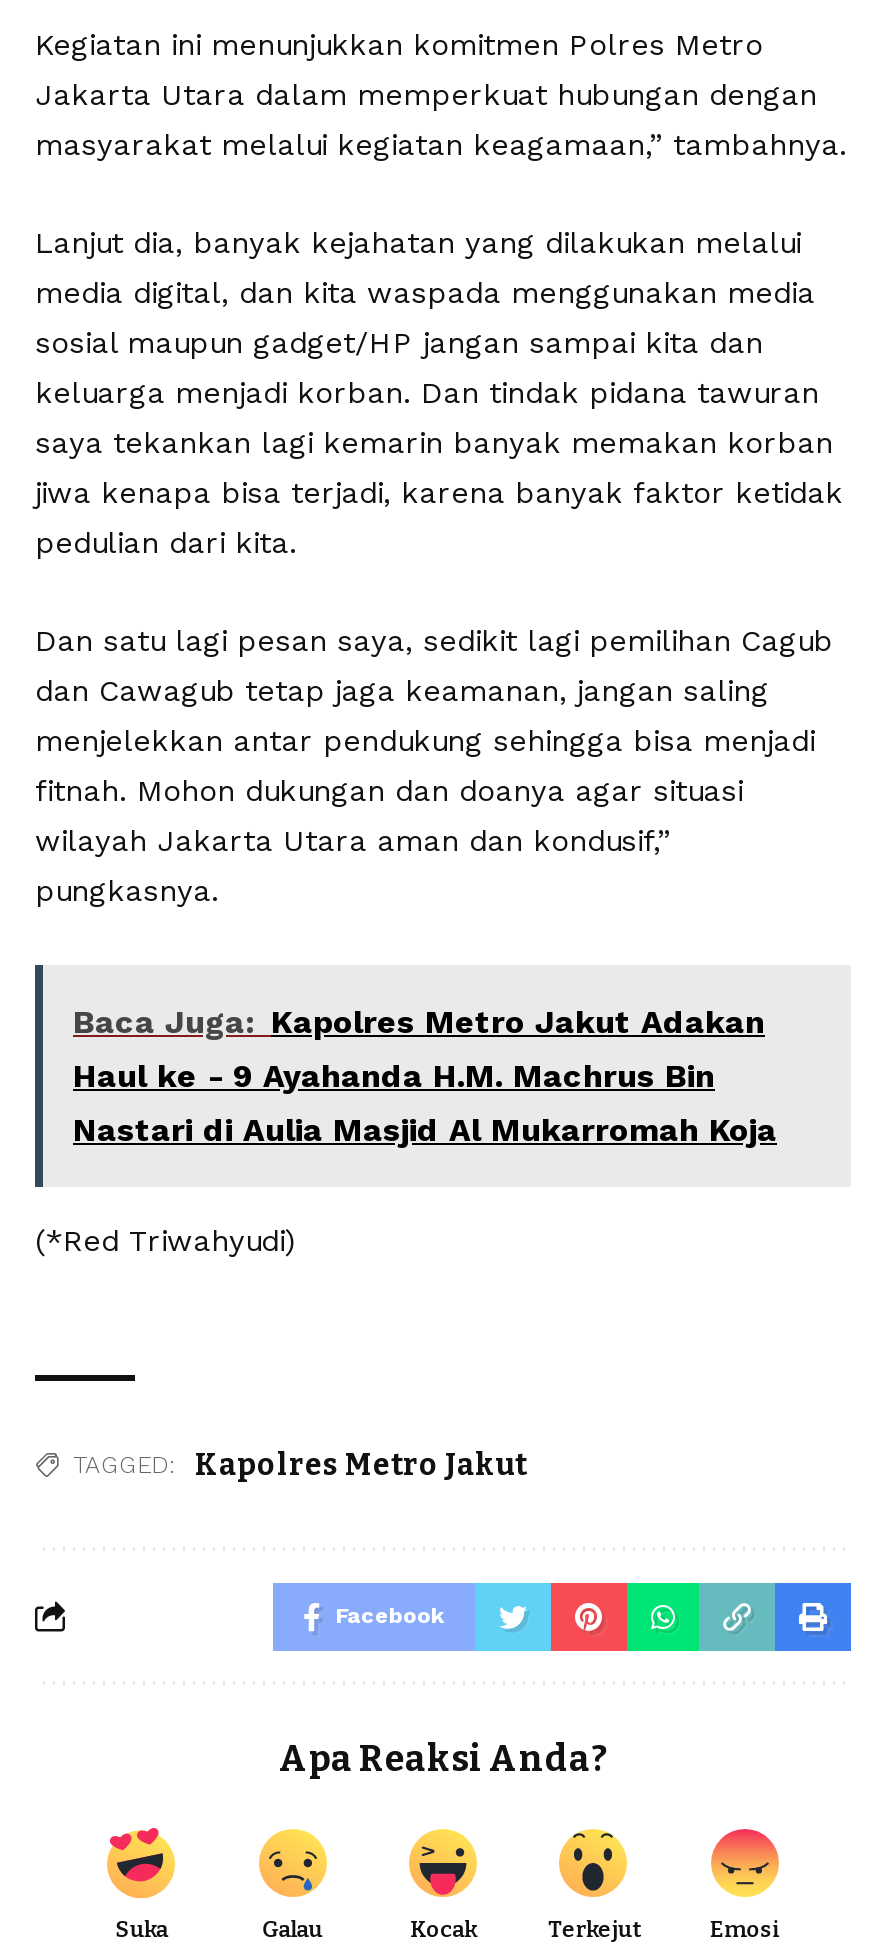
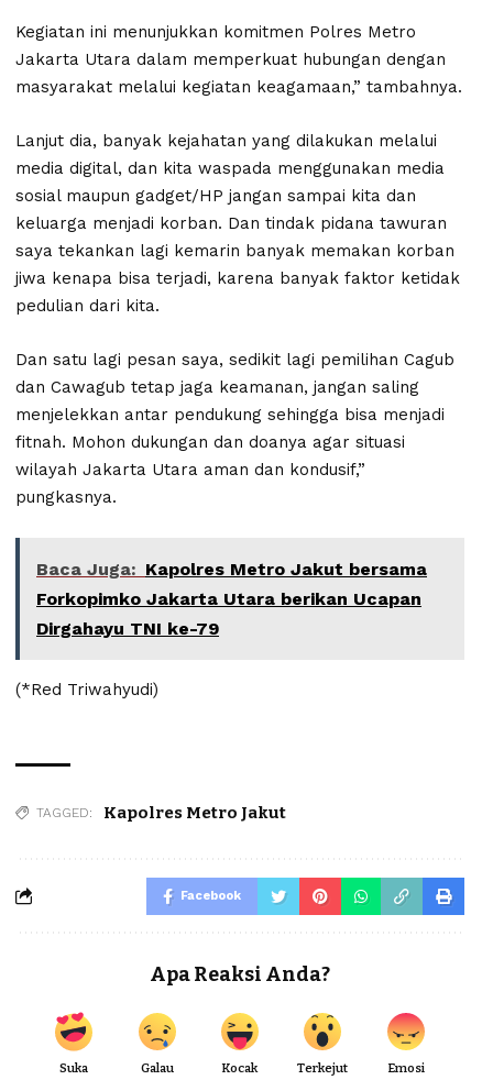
- Baca Juga: Kapolres Metro Jakut Adakan
- Haul ke - 9 Ayahanda H.M. Machrus Bin
- Nastari di Aulia Masjid Al Mukarromah Koja
+ Baca Juga: Kapolres Metro Jakut bersama
+ Forkopimko Jakarta Utara berikan Ucapan
+ Dirgahayu TNI ke-79
